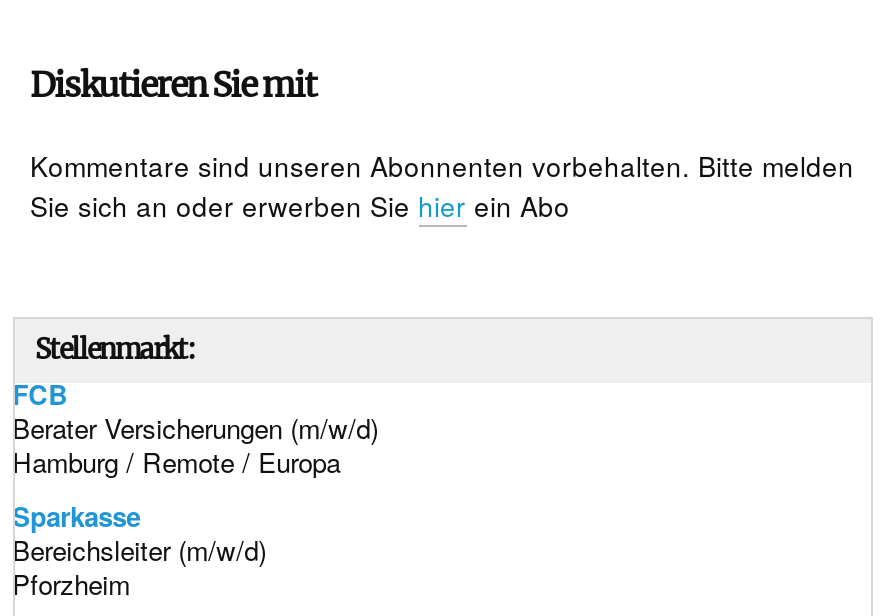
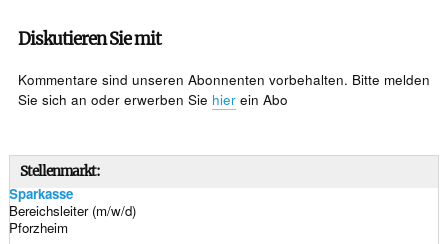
- FCB
- Berater Versicherungen (m/w/d)
- Hamburg / Remote / Europa
